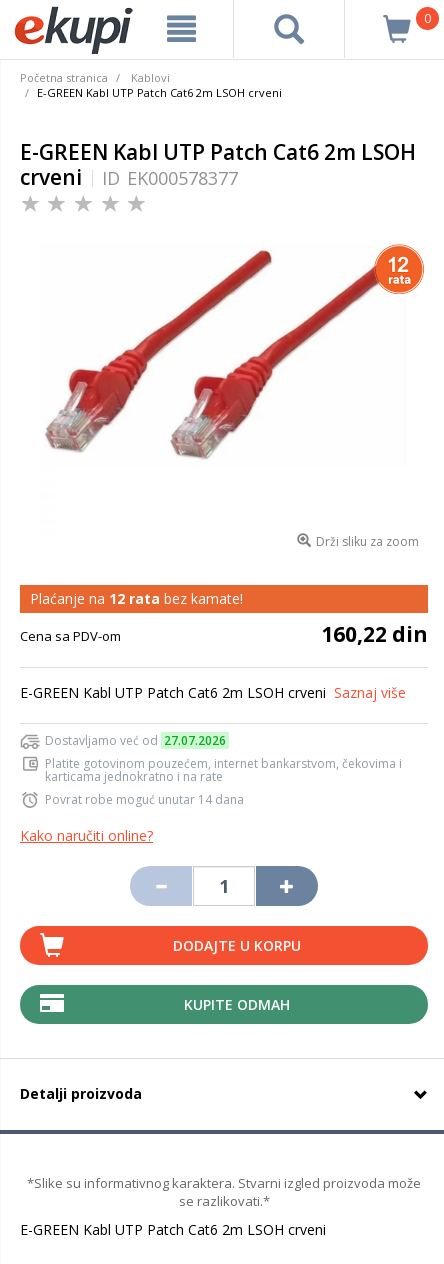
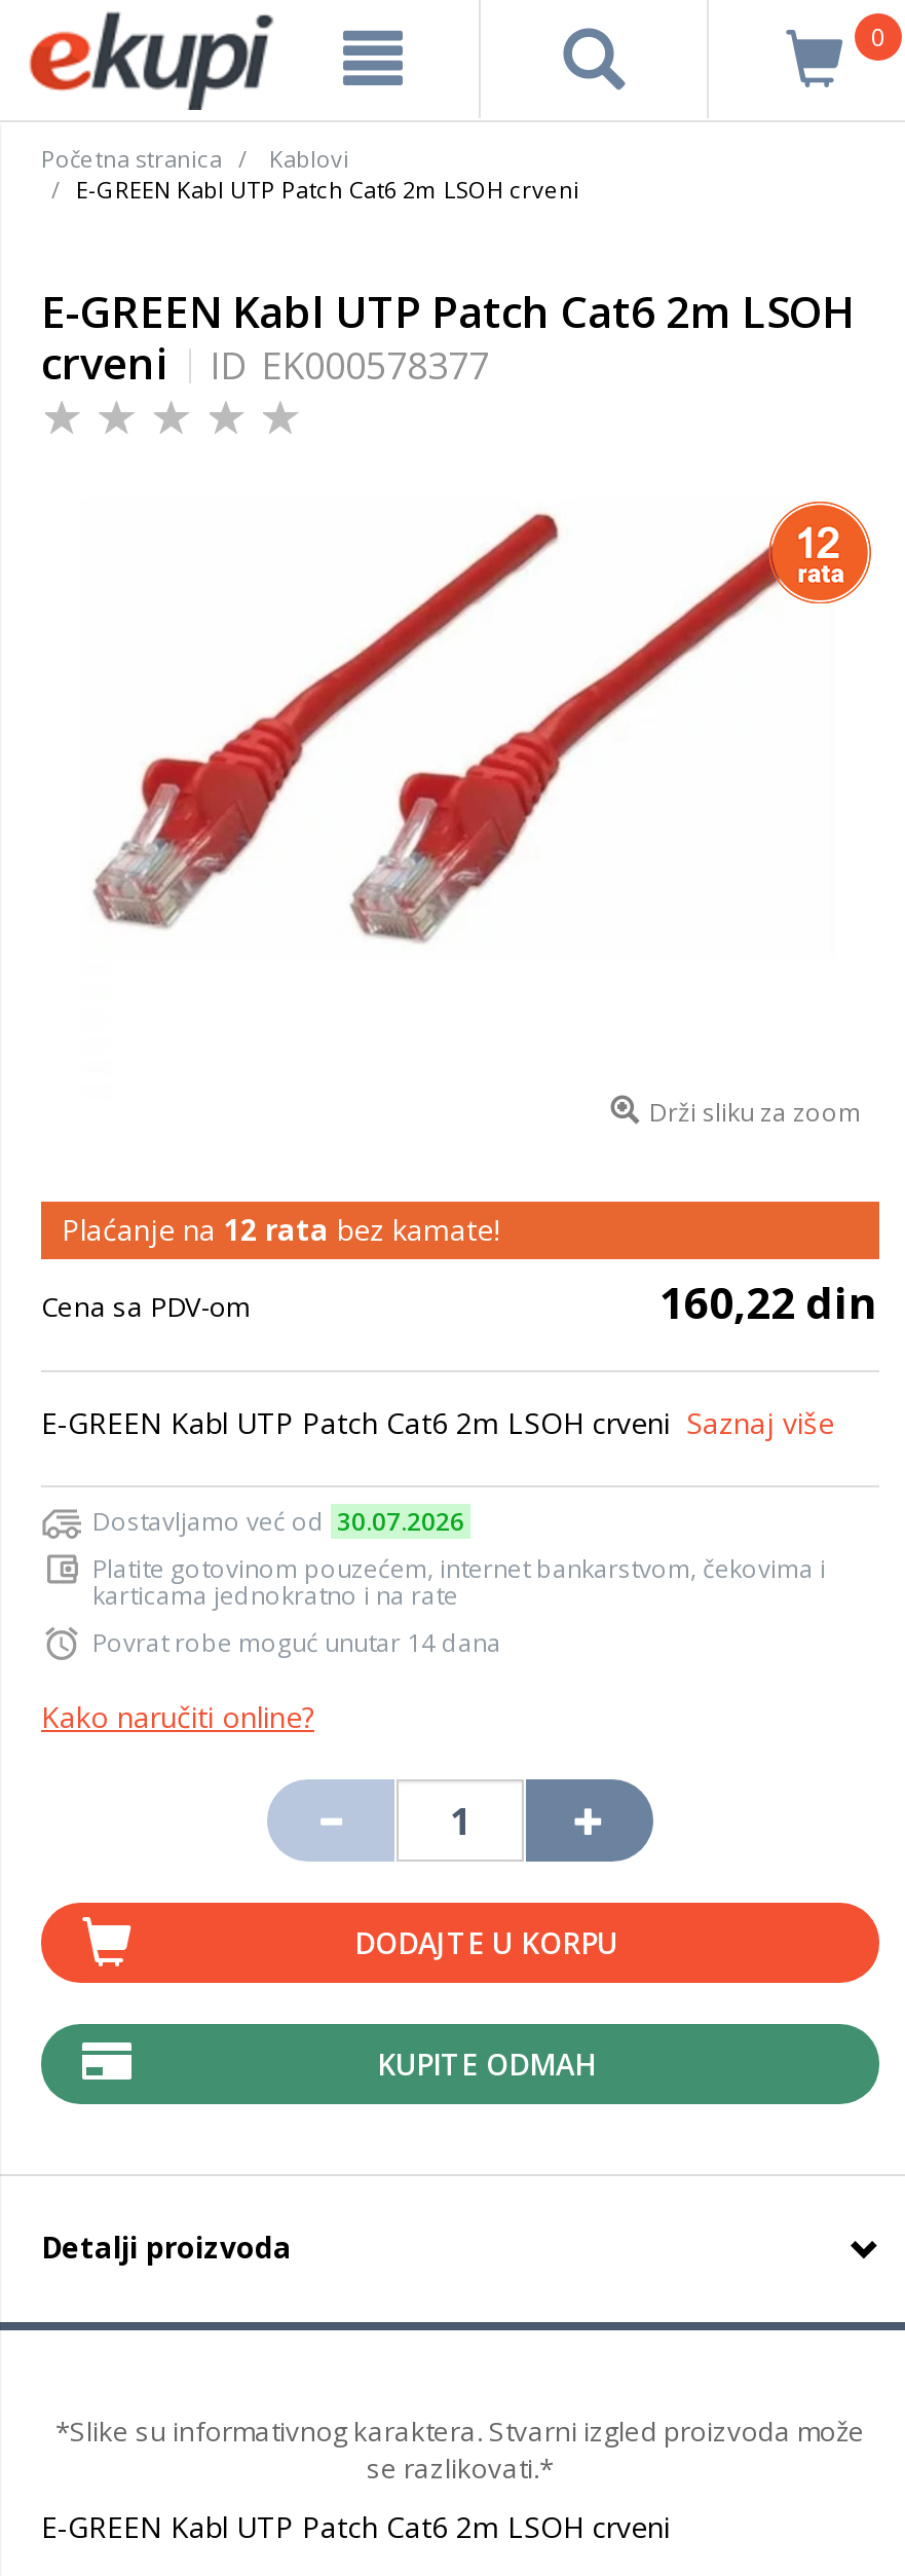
- Dostavljamo već od 27.07.2026
+ Dostavljamo već od 30.07.2026
